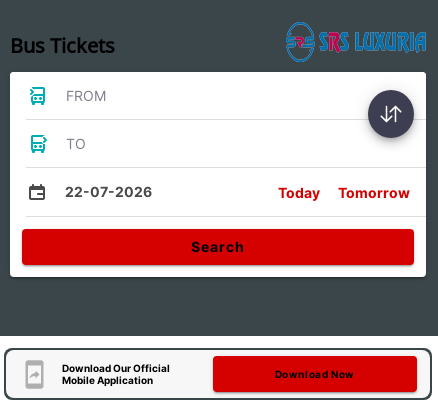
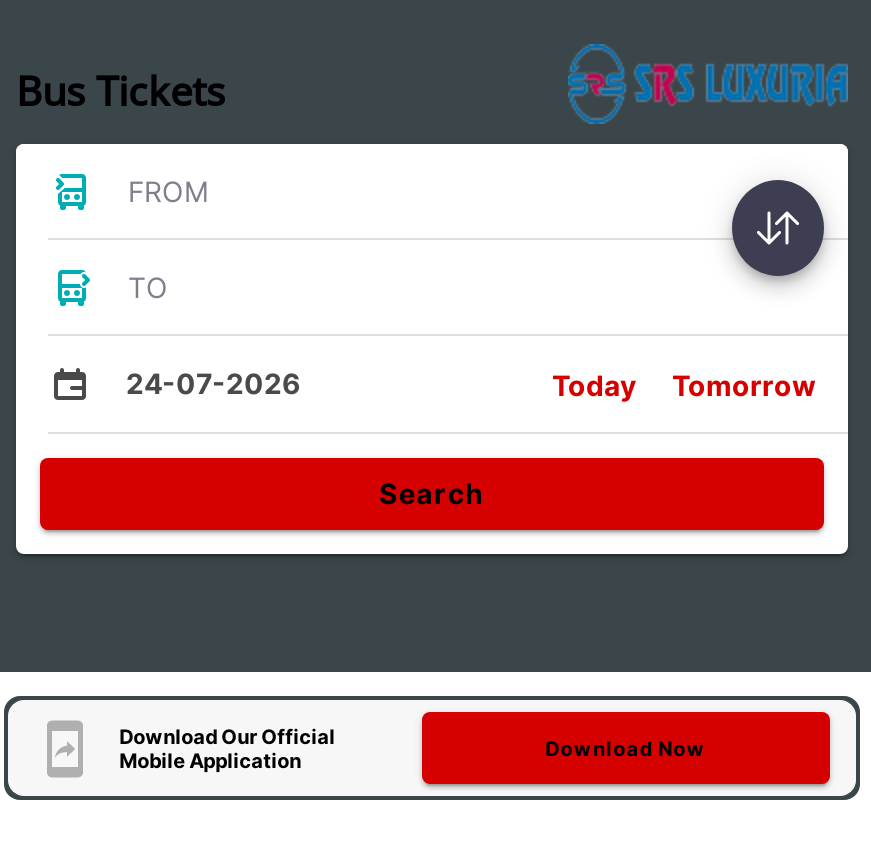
- 22-07-2026
+ 24-07-2026
